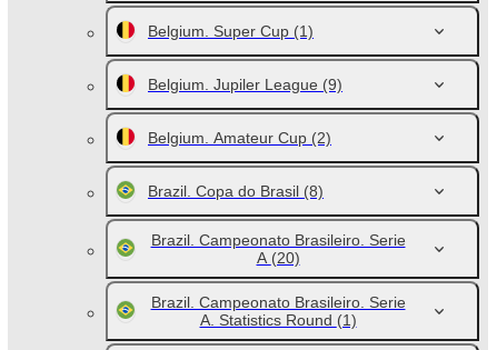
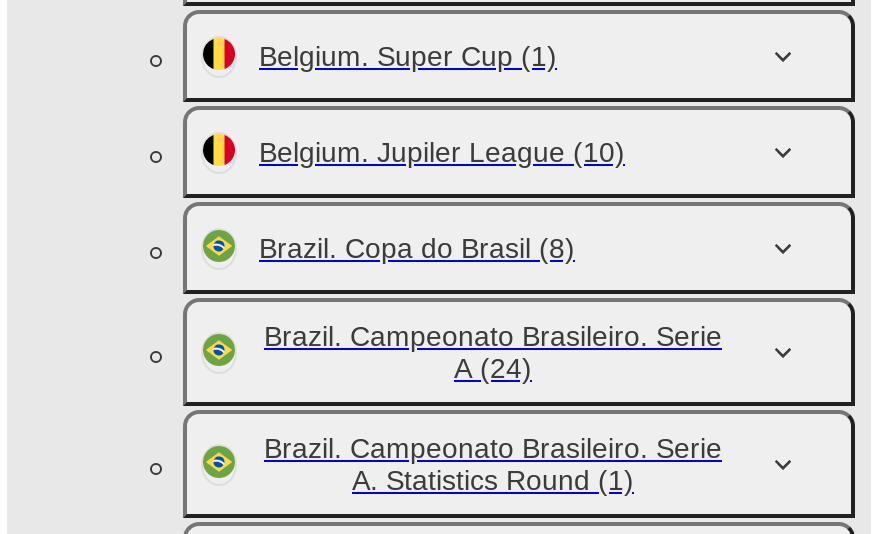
- Belgium. Jupiler League (9)
- Belgium. Amateur Cup (2)
+ Belgium. Jupiler League (10)

- A (20)
+ A (24)
